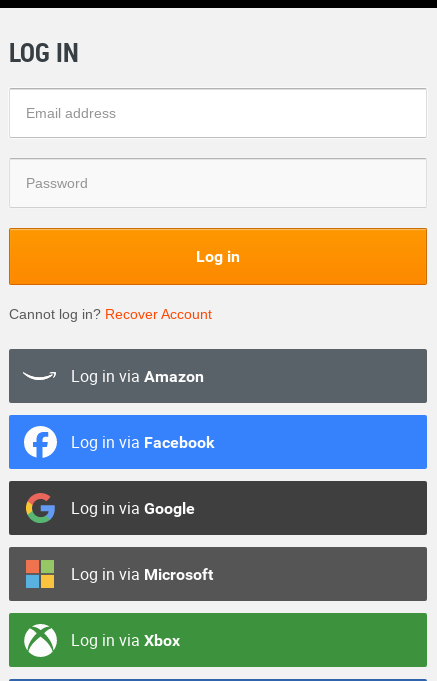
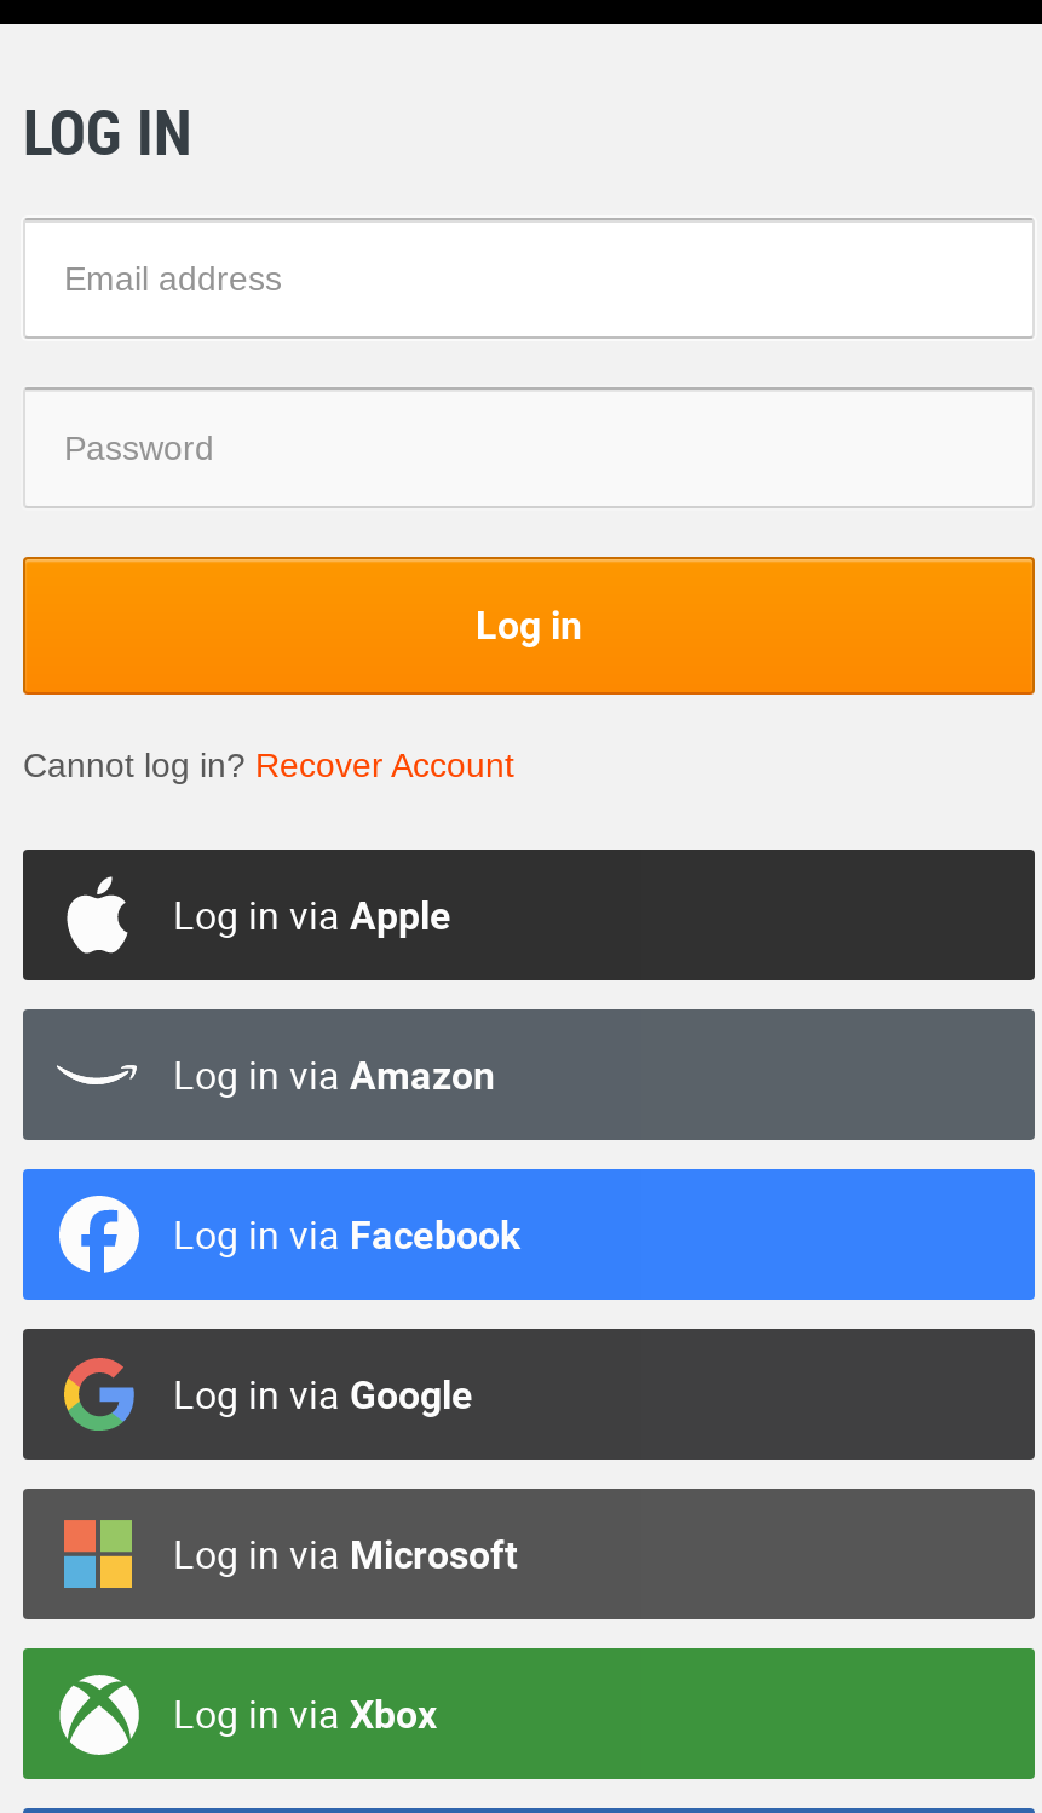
+ Log in via Apple
